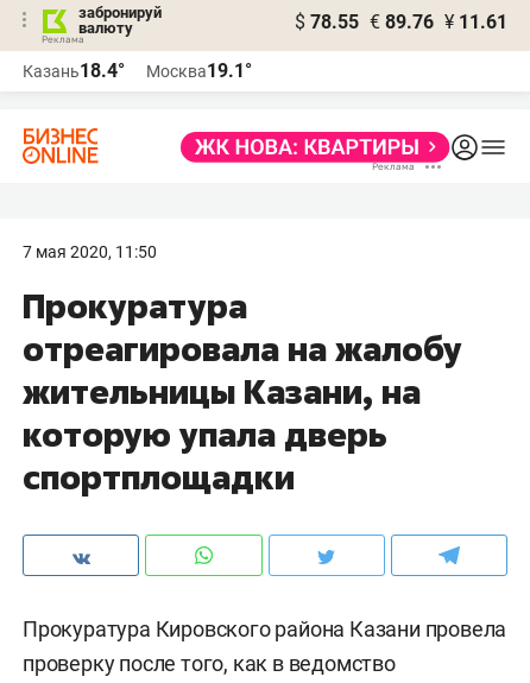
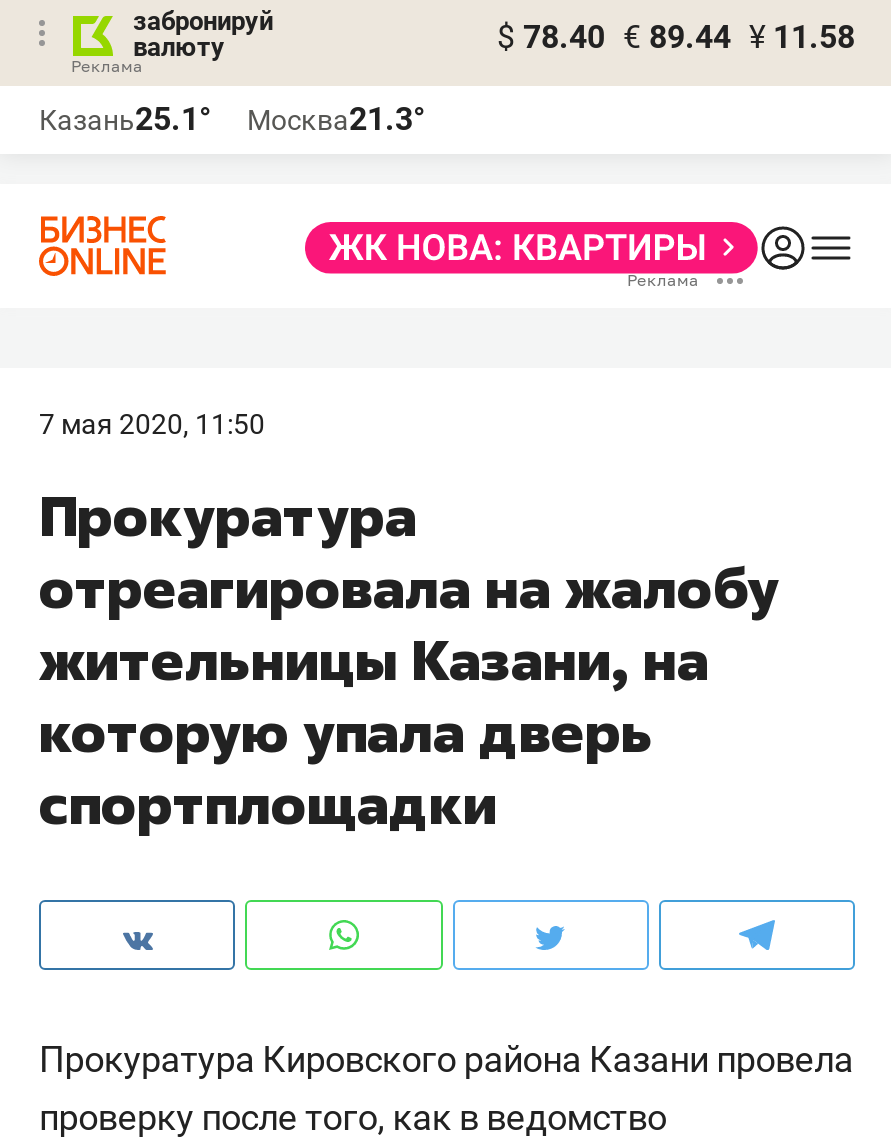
- $ 78.55 € 89.76 ¥ 11.61
+ $ 78.40 € 89.44 ¥ 11.58

- Казань18.4°
+ Казань25.1°

- Москва19.1°
+ Москва21.3°
